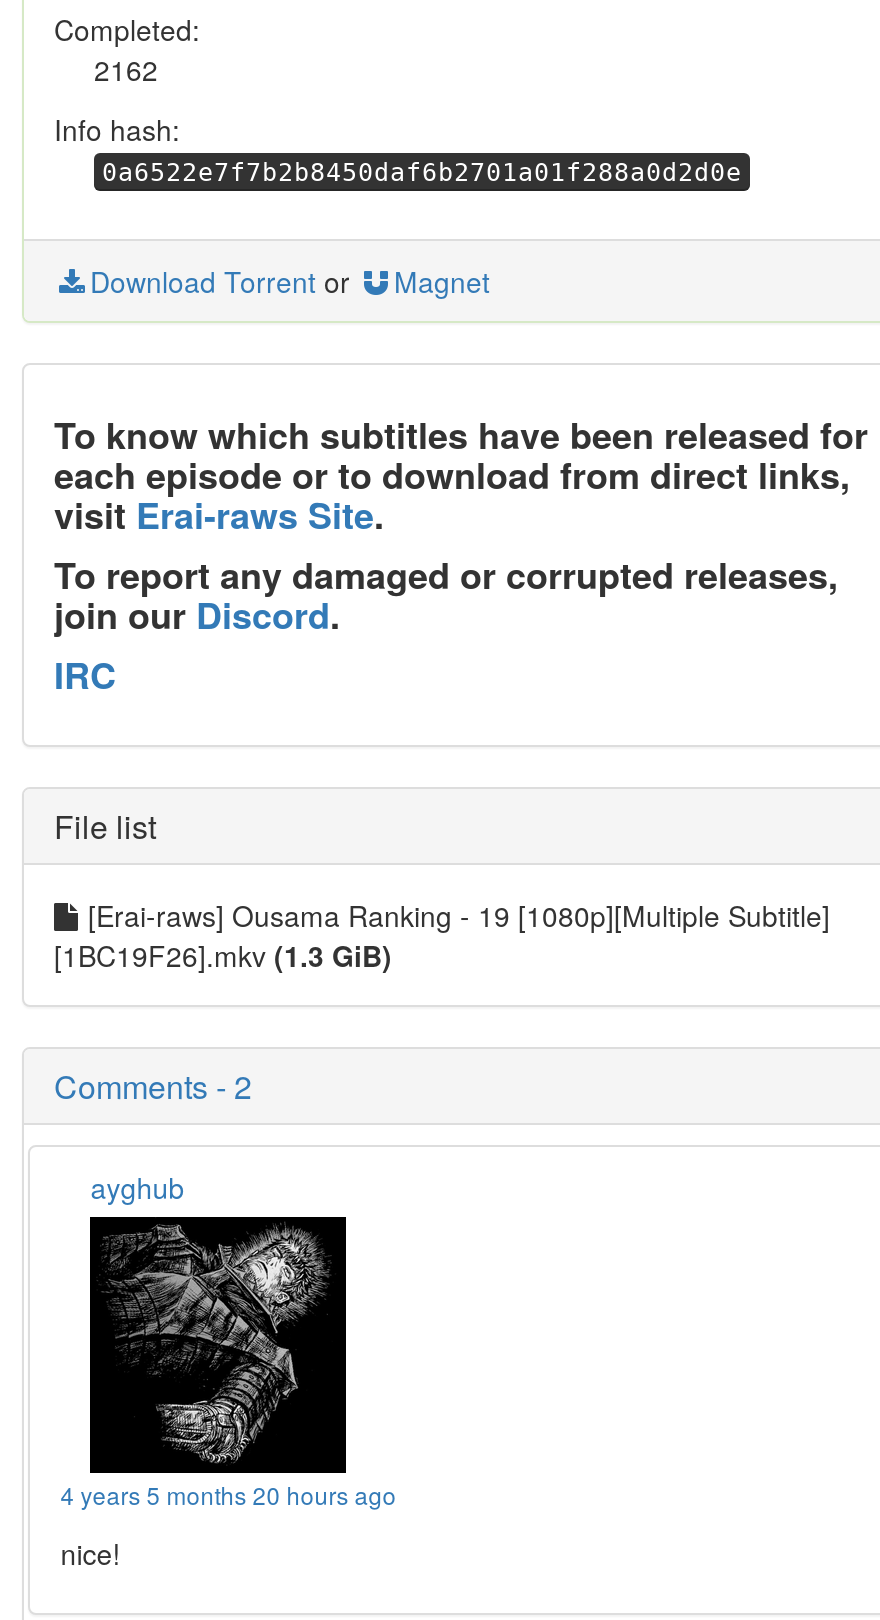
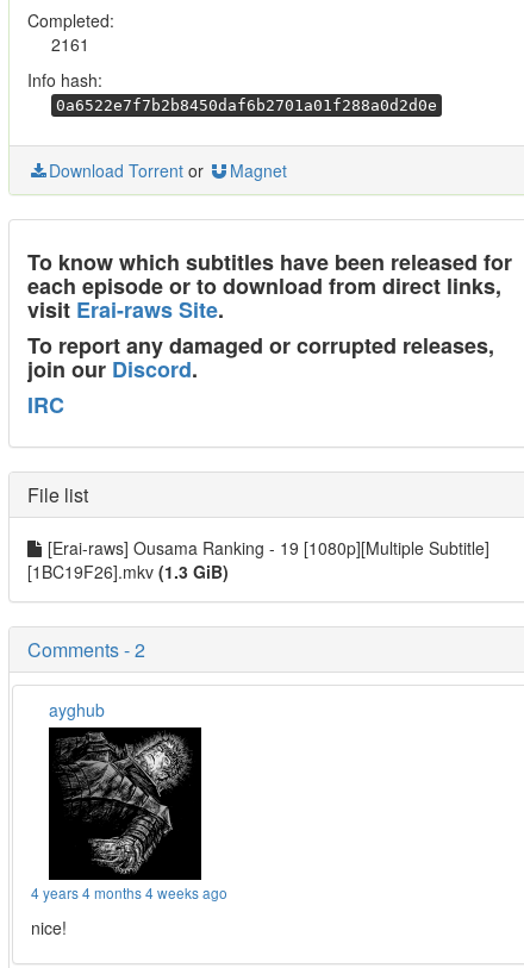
- 2162
+ 2161

- 4 years 5 months 20 hours ago
+ 4 years 4 months 4 weeks ago
